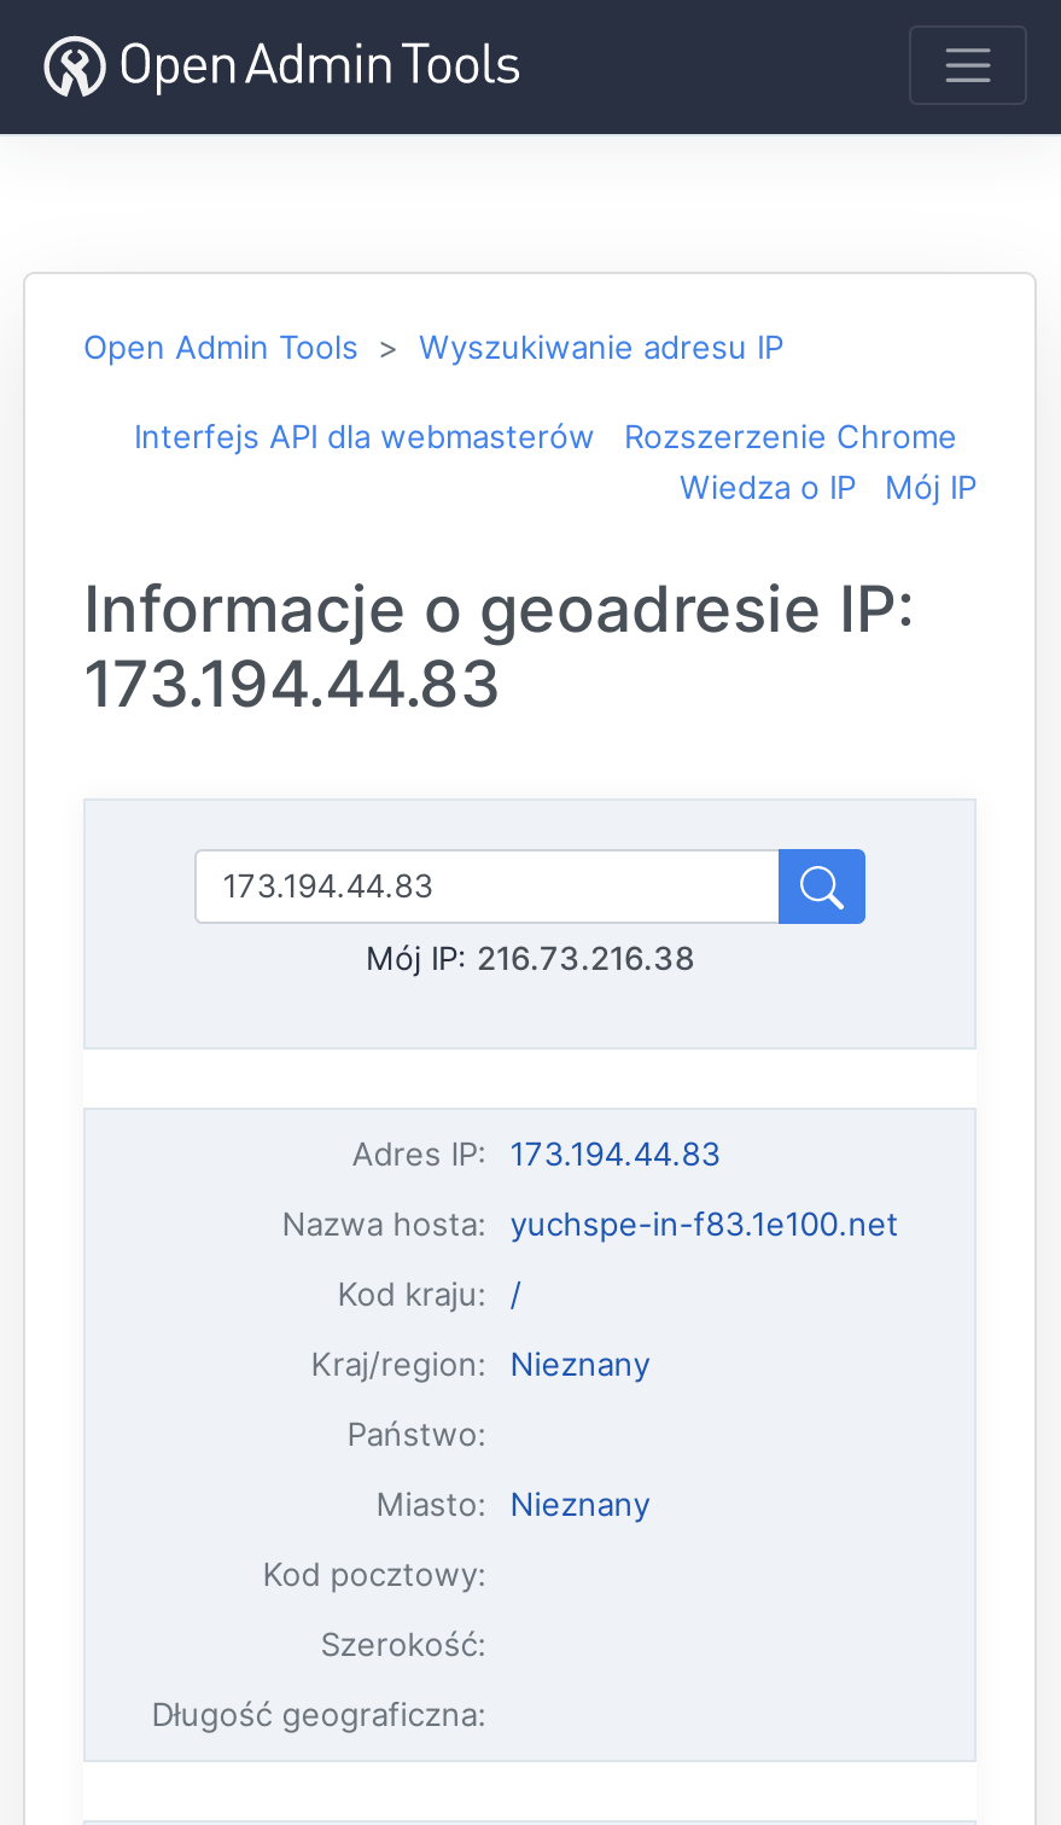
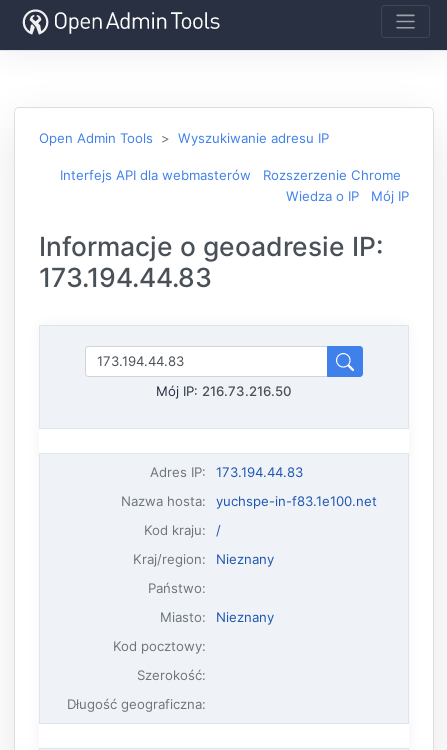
- Mój IP: 216.73.216.38
+ Mój IP: 216.73.216.50
